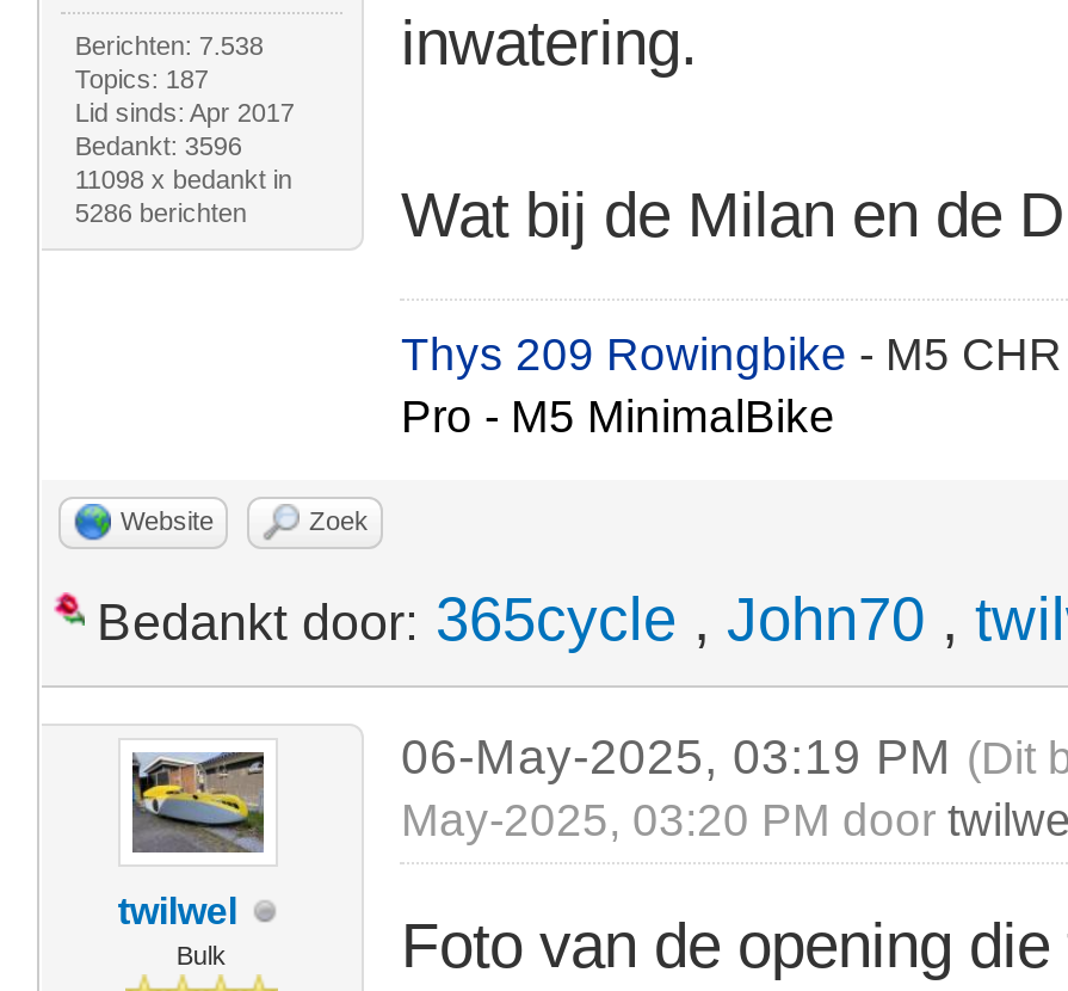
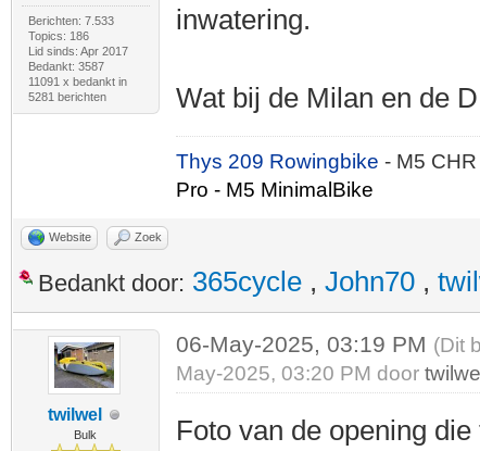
- Berichten: 7.538
+ Berichten: 7.533

- Topics: 187
+ Topics: 186

- Bedankt: 3596
+ Bedankt: 3587

- 11098 x bedankt in
+ 11091 x bedankt in

- 5286 berichten
+ 5281 berichten
